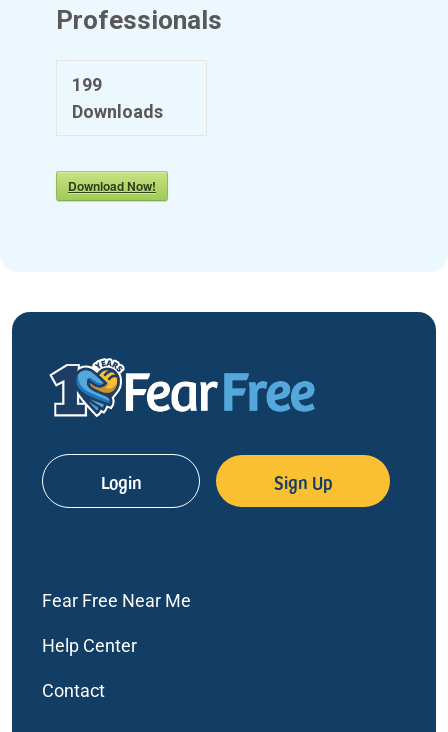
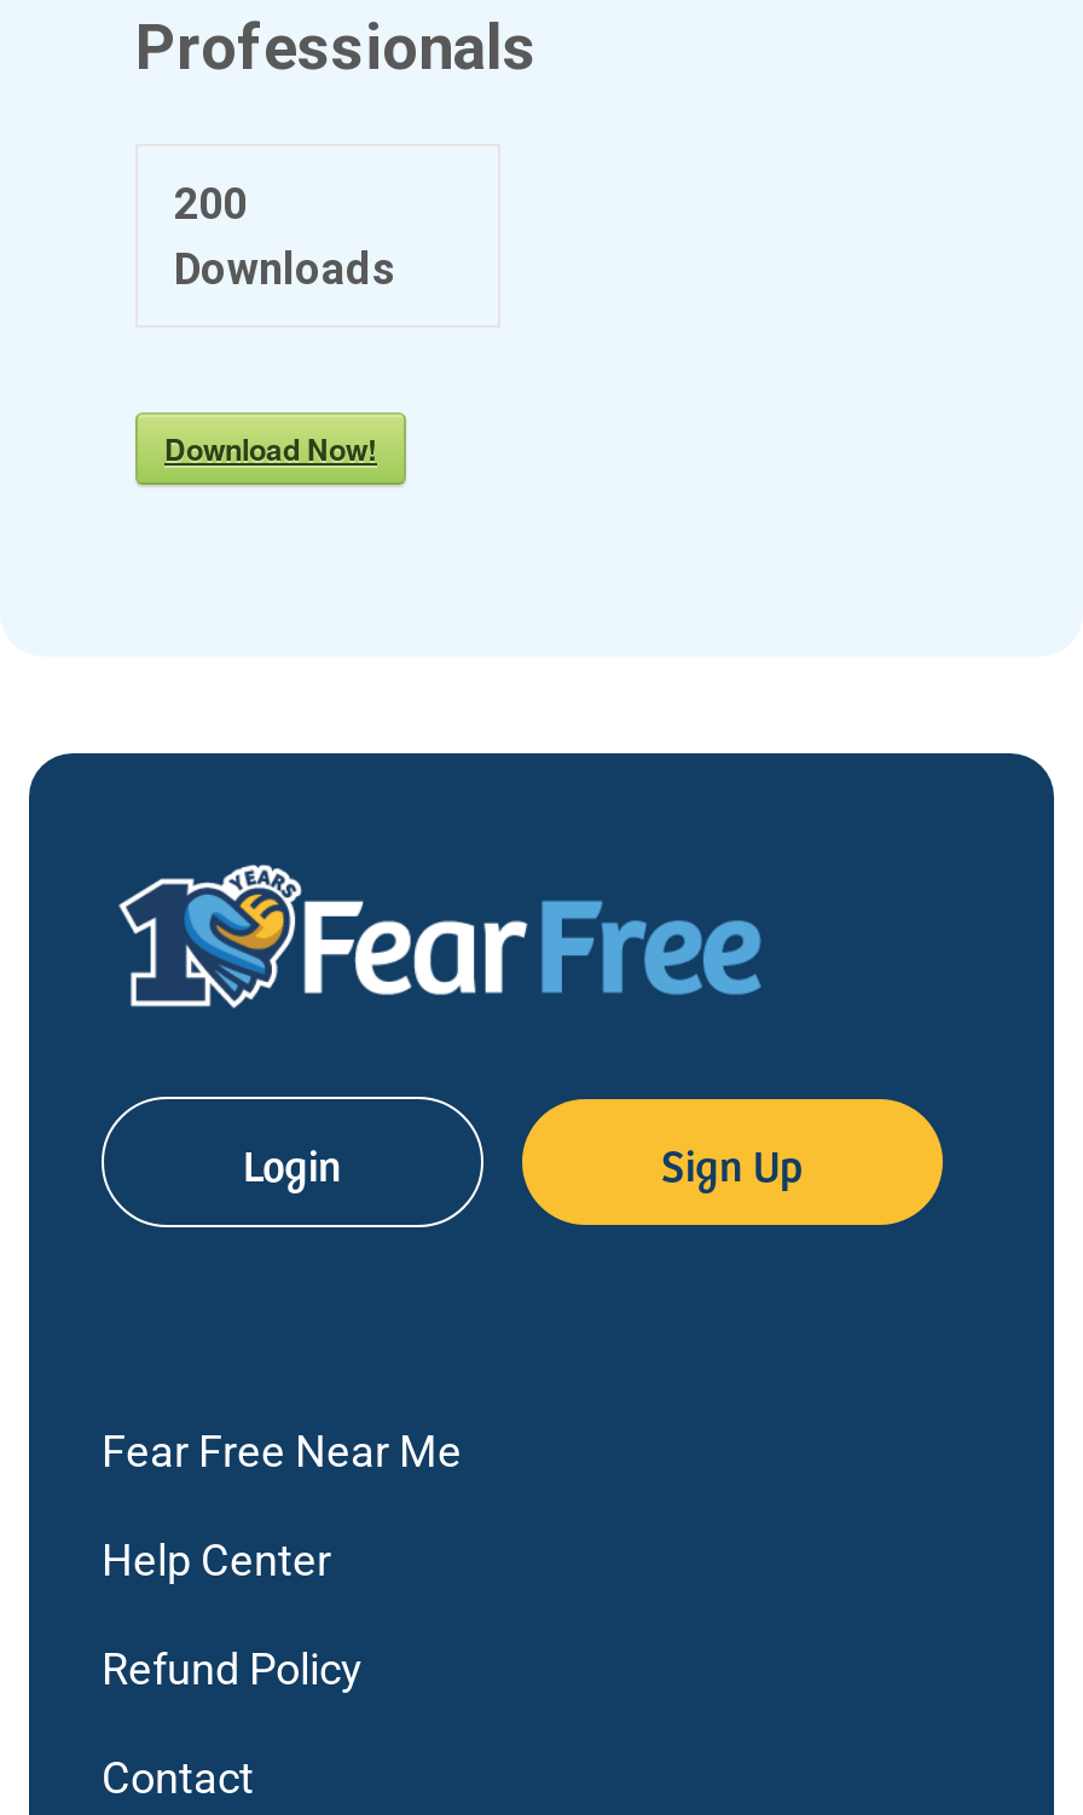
- 199
+ 200

+ Refund Policy
